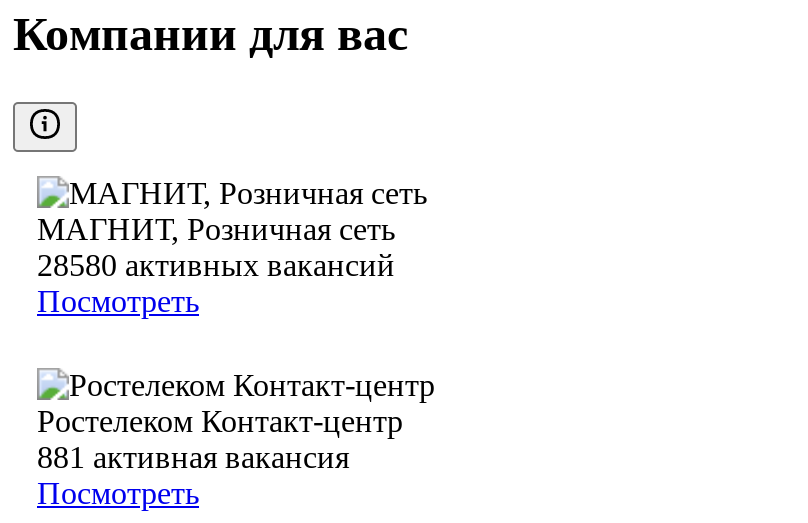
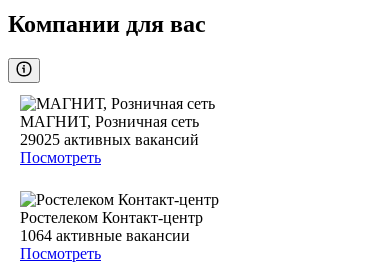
- 28580 активных вакансий
+ 29025 активных вакансий

- 881 активная вакансия
+ 1064 активные вакансии
